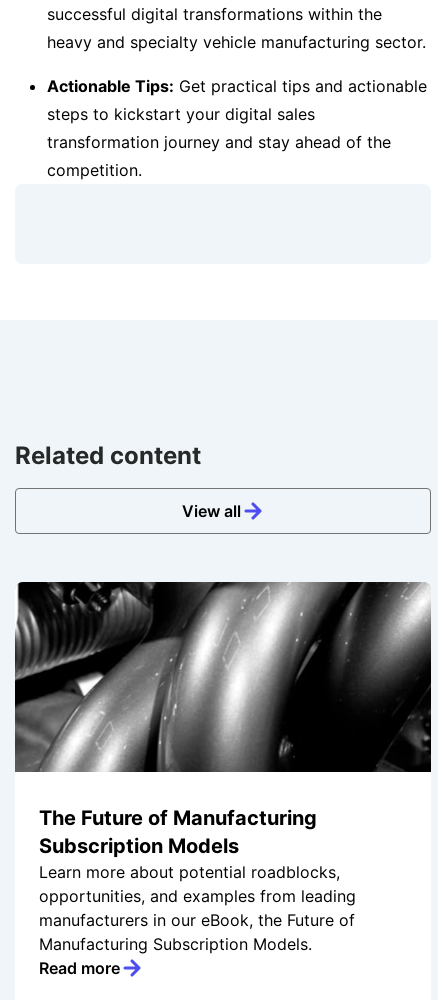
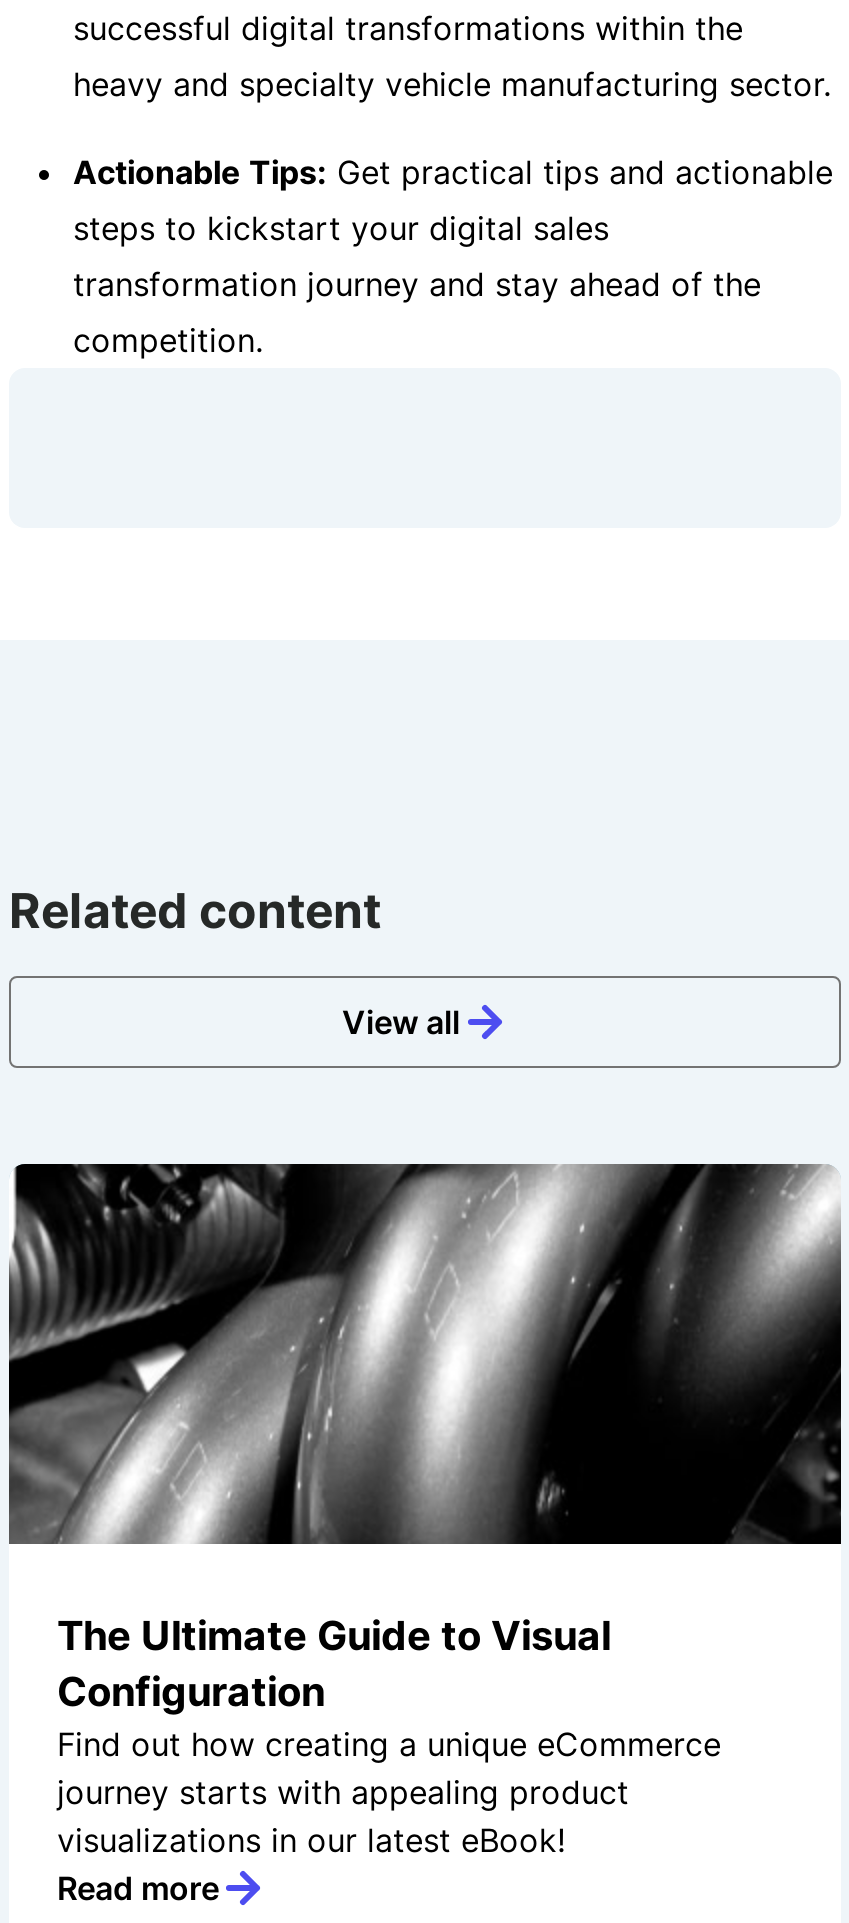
- The Future of Manufacturing
- Subscription Models
- Learn more about potential roadblocks,
- opportunities, and examples from leading
- manufacturers in our eBook, the Future of
- Manufacturing Subscription Models.
+ The Ultimate Guide to Visual
+ Configuration
+ Find out how creating a unique eCommerce
+ journey starts with appealing product
+ visualizations in our latest eBook!
